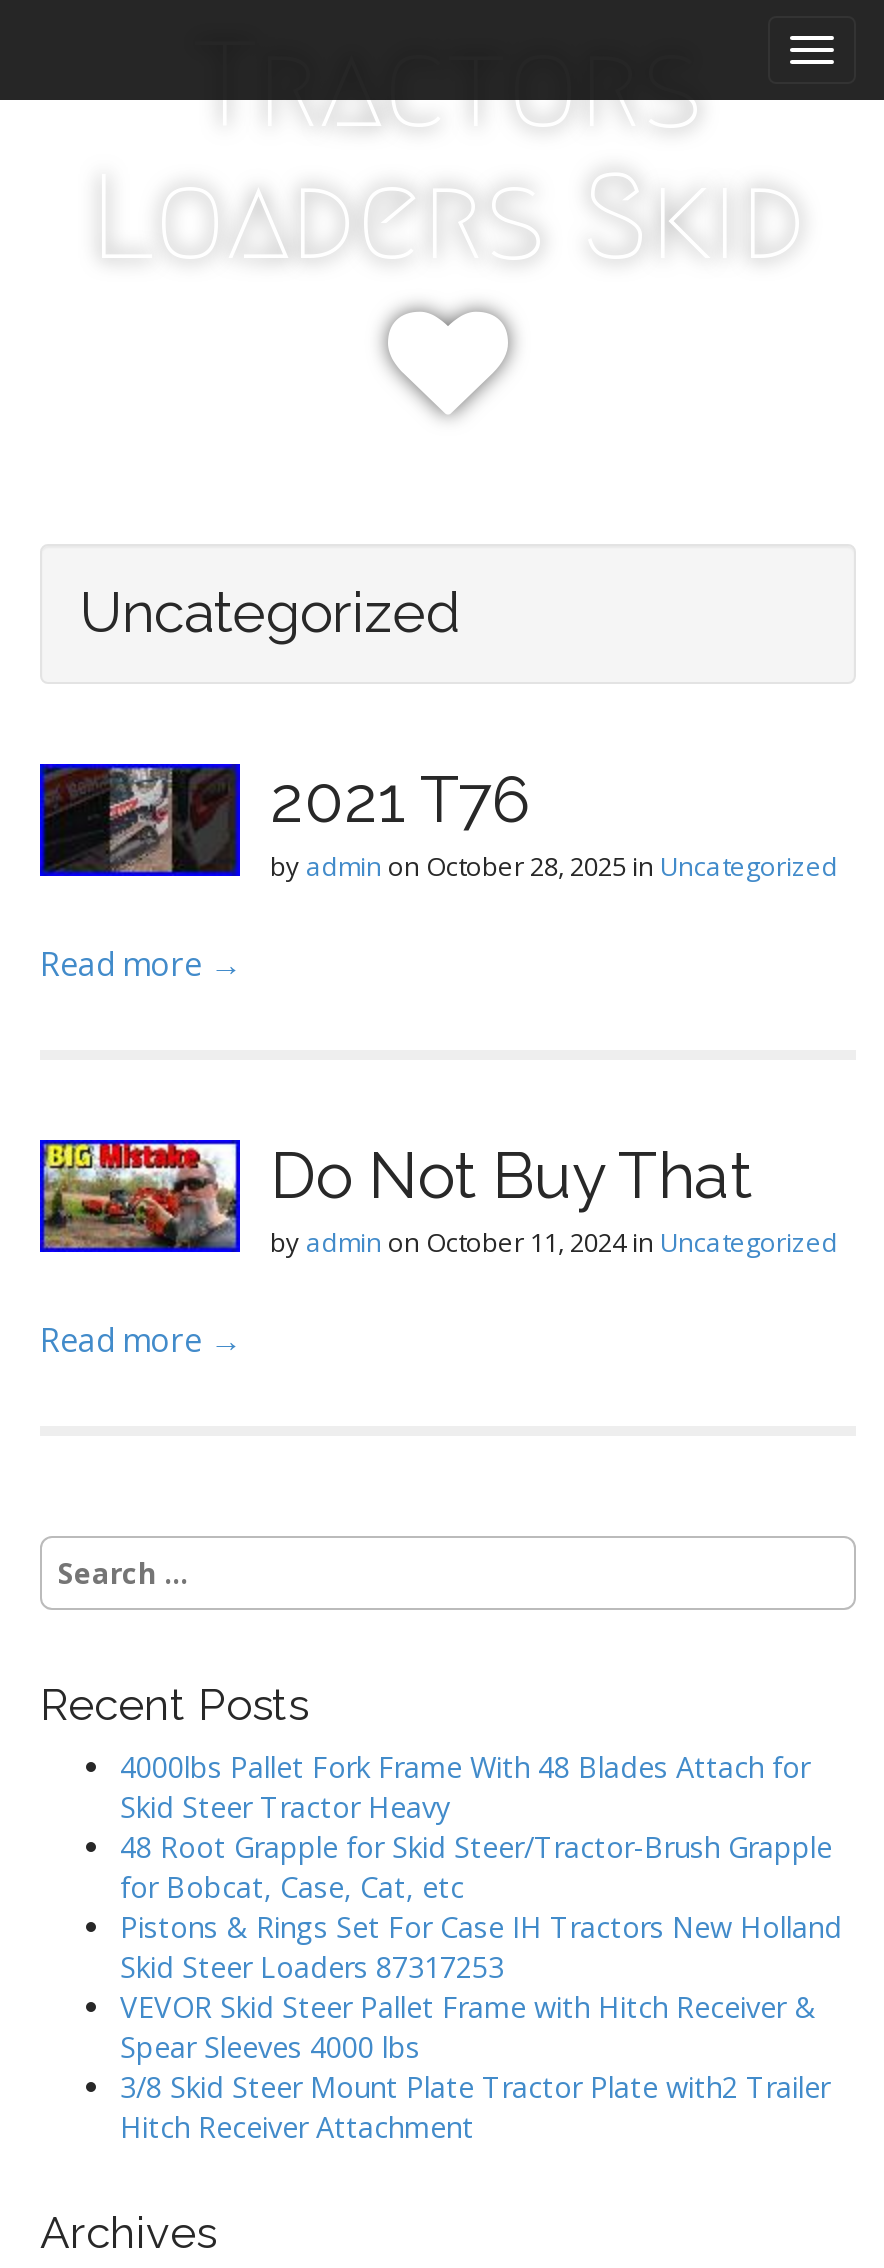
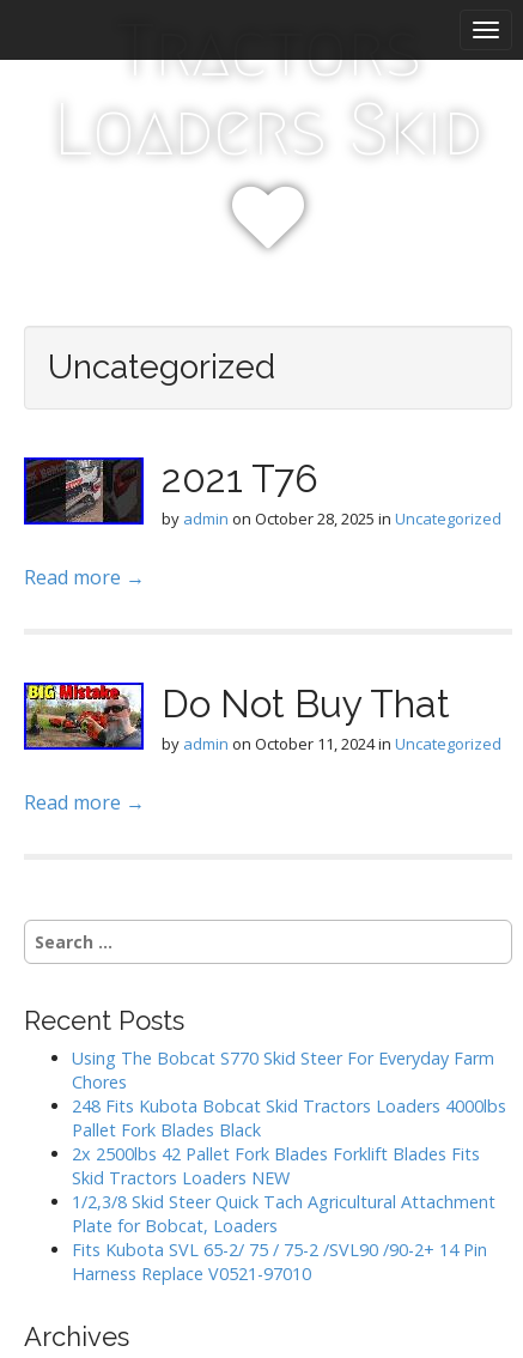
- 4000lbs Pallet Fork Frame With 48 Blades Attach for
- Skid Steer Tractor Heavy
- 48 Root Grapple for Skid Steer/Tractor-Brush Grapple
- for Bobcat, Case, Cat, etc
- Pistons & Rings Set For Case IH Tractors New Holland
- Skid Steer Loaders 87317253
- VEVOR Skid Steer Pallet Frame with Hitch Receiver &
- Spear Sleeves 4000 lbs
- 3/8 Skid Steer Mount Plate Tractor Plate with2 Trailer
- Hitch Receiver Attachment
+ Using The Bobcat S770 Skid Steer For Everyday Farm
+ Chores
+ 248 Fits Kubota Bobcat Skid Tractors Loaders 4000lbs
+ Pallet Fork Blades Black
+ 2x 2500lbs 42 Pallet Fork Blades Forklift Blades Fits
+ Skid Tractors Loaders NEW
+ 1/2,3/8 Skid Steer Quick Tach Agricultural Attachment
+ Plate for Bobcat, Loaders
+ Fits Kubota SVL 65-2/ 75 / 75-2 /SVL90 /90-2+ 14 Pin
+ Harness Replace V0521-97010
